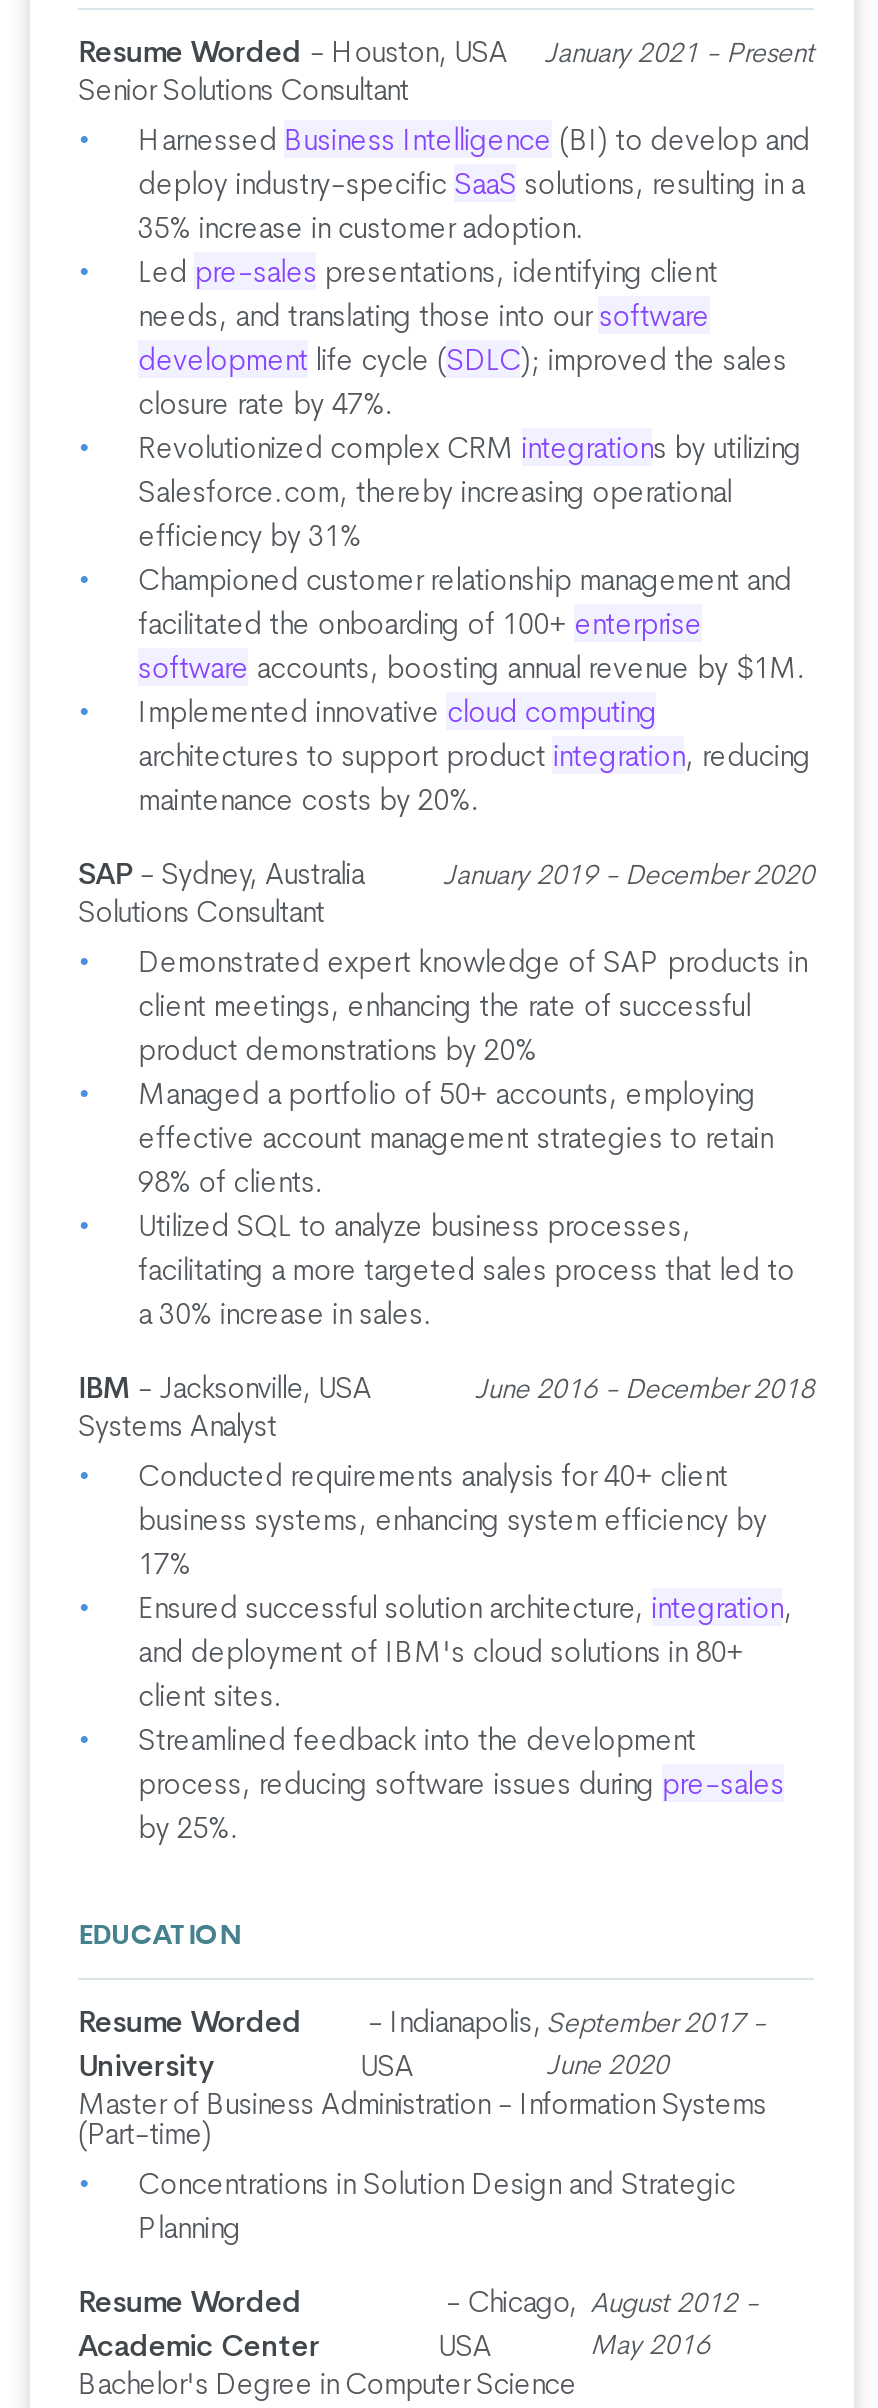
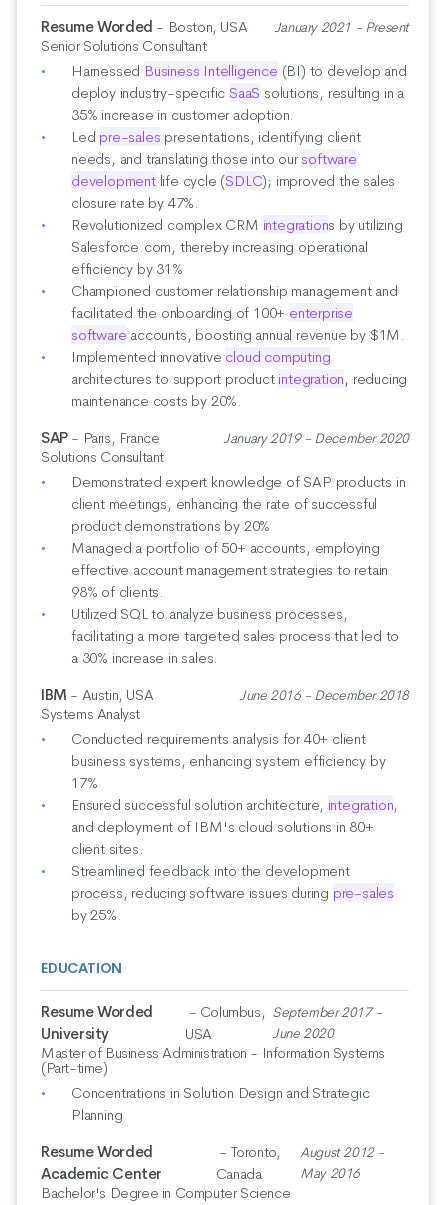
- Resume Worded - Houston, USA
+ Resume Worded - Boston, USA

- SAP - Sydney, Australia
+ SAP - Paris, France

- IBM - Jacksonville, USA
+ IBM - Austin, USA

- - Indianapolis,
+ - Columbus,

- - Chicago,
- USA
+ - Toronto,
+ Canada
